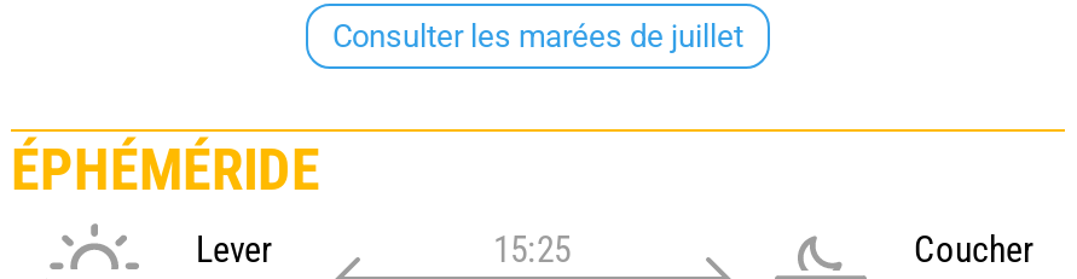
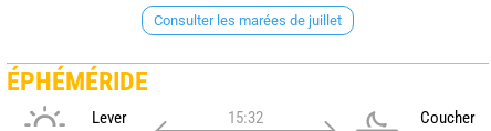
- 15:25
+ 15:32
